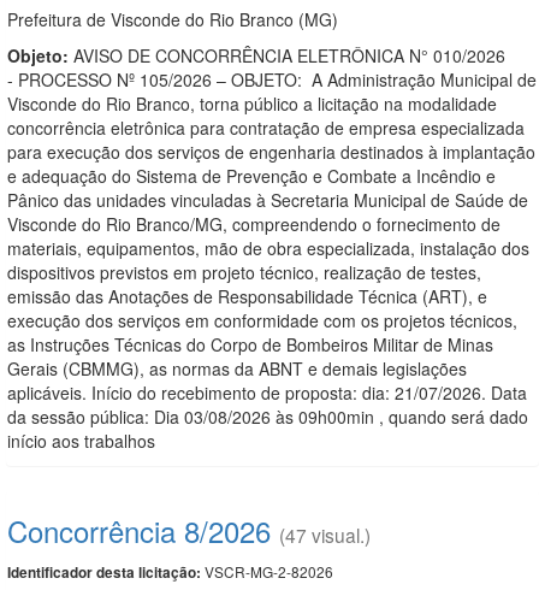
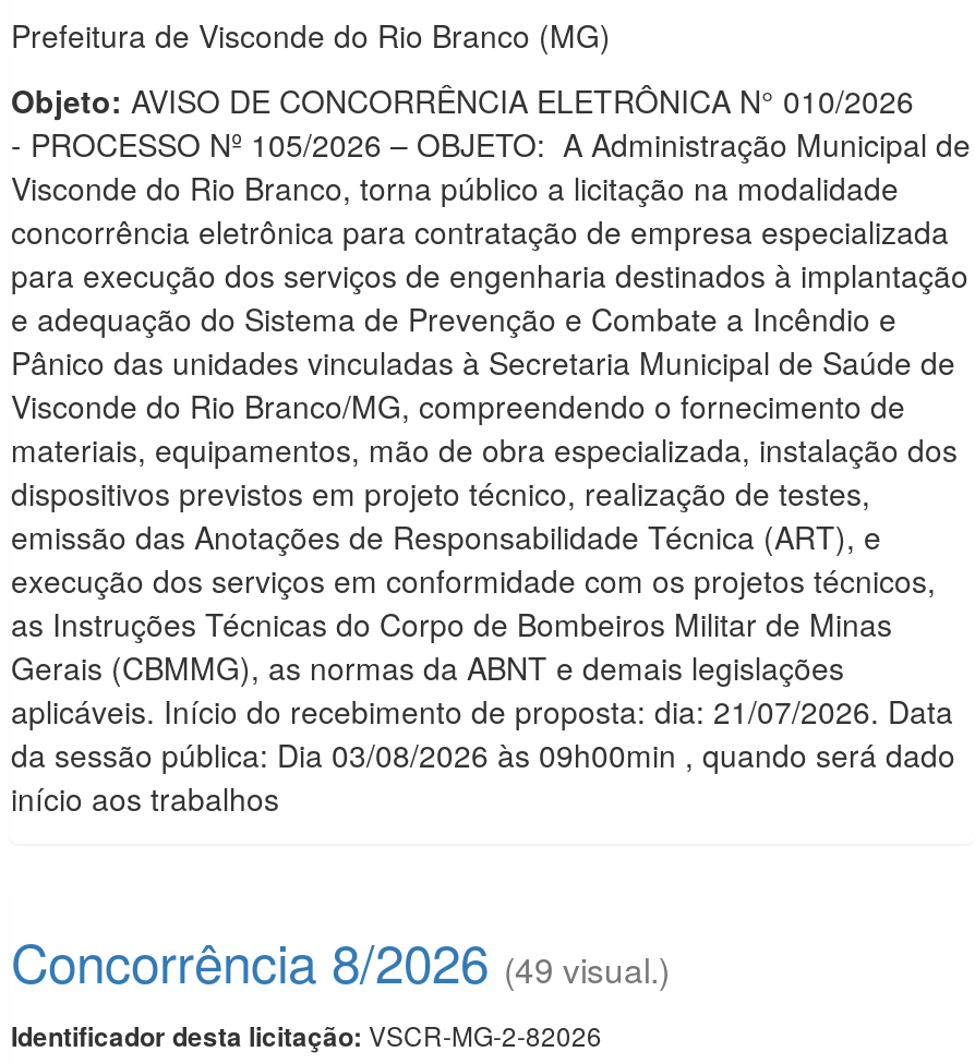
- Concorrência 8/2026 (47 visual.)
+ Concorrência 8/2026 (49 visual.)
